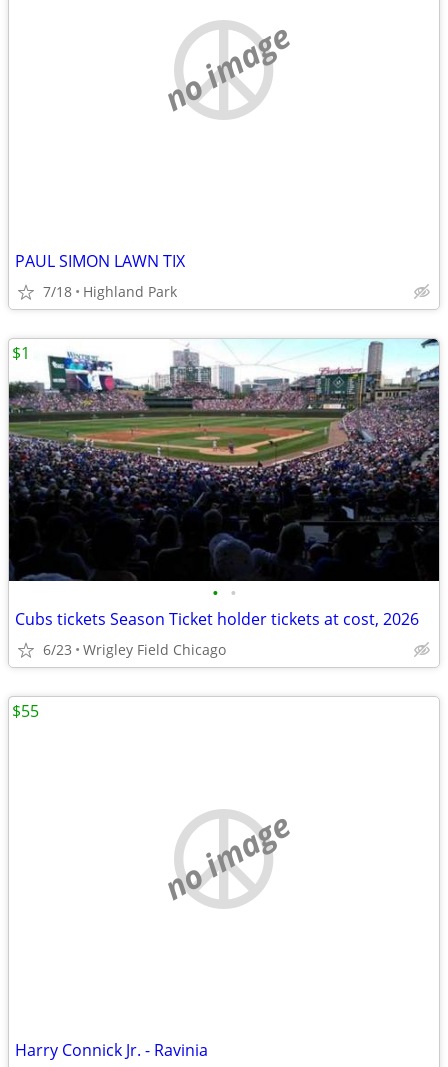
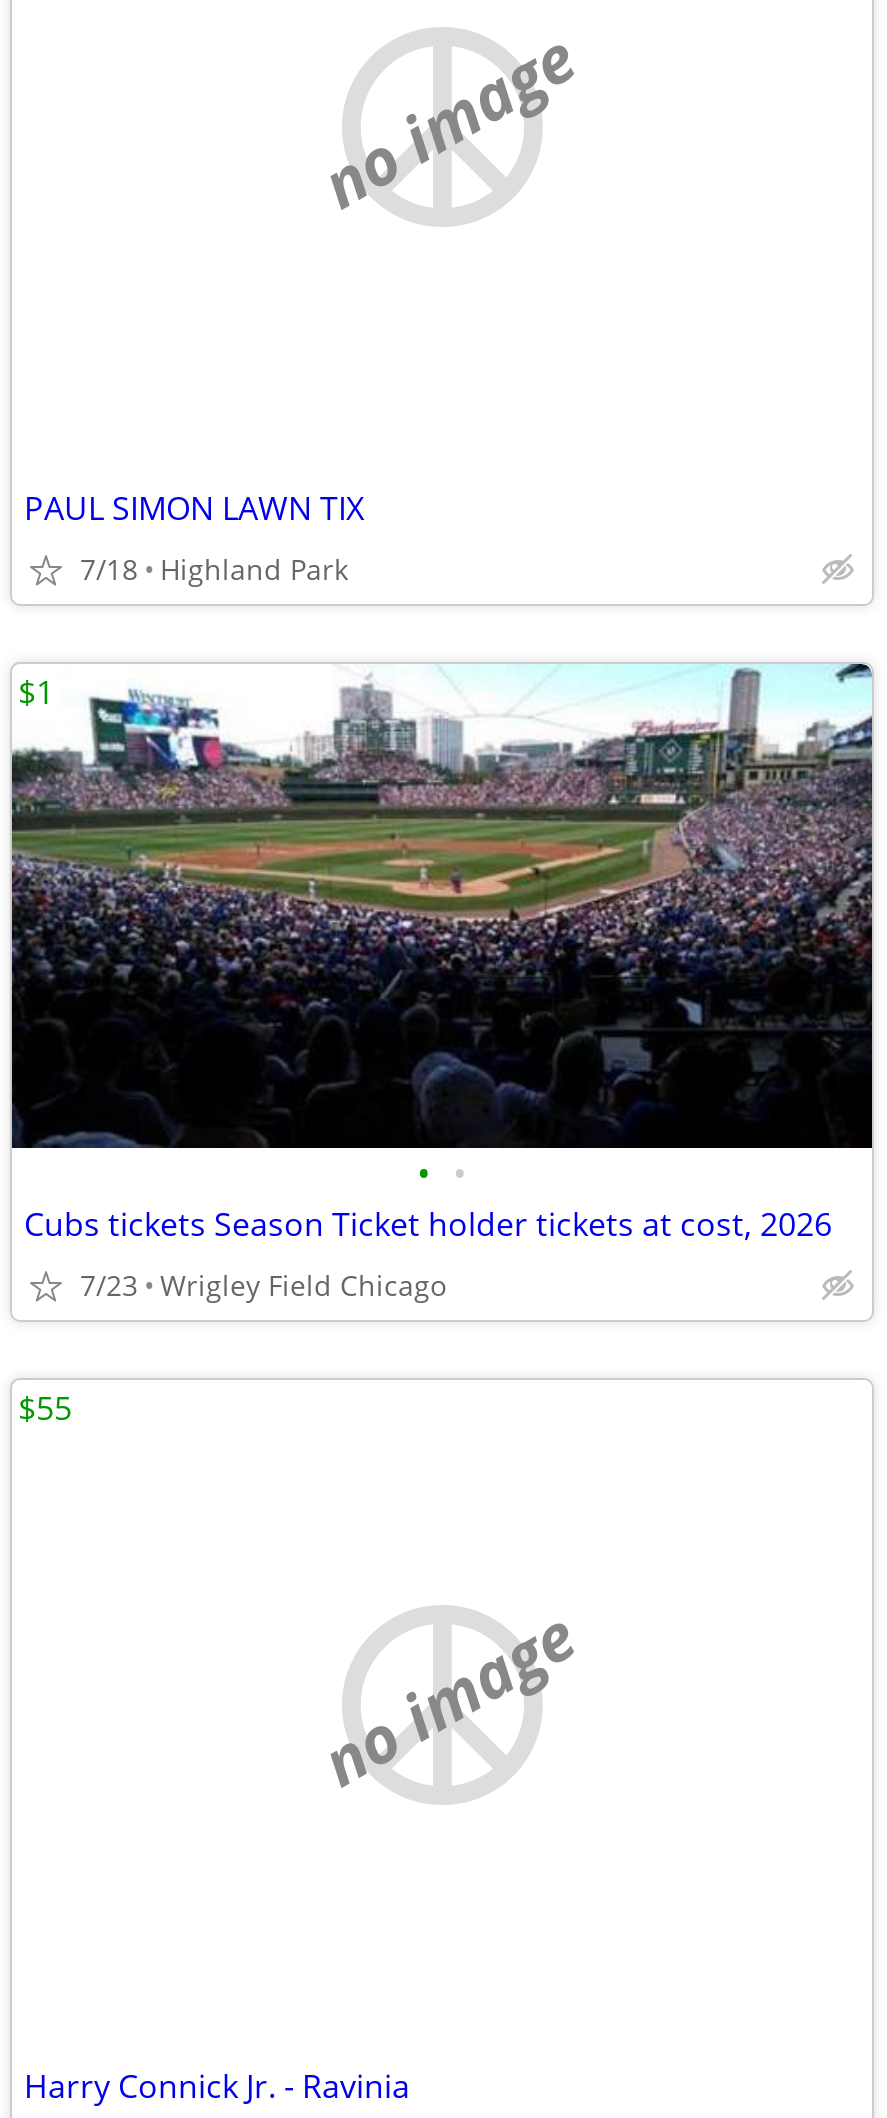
- 6/23 Wrigley Field Chicago
+ 7/23 Wrigley Field Chicago
